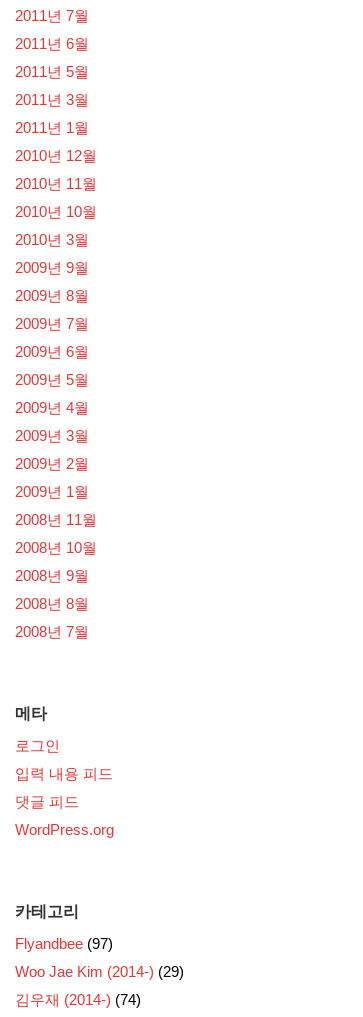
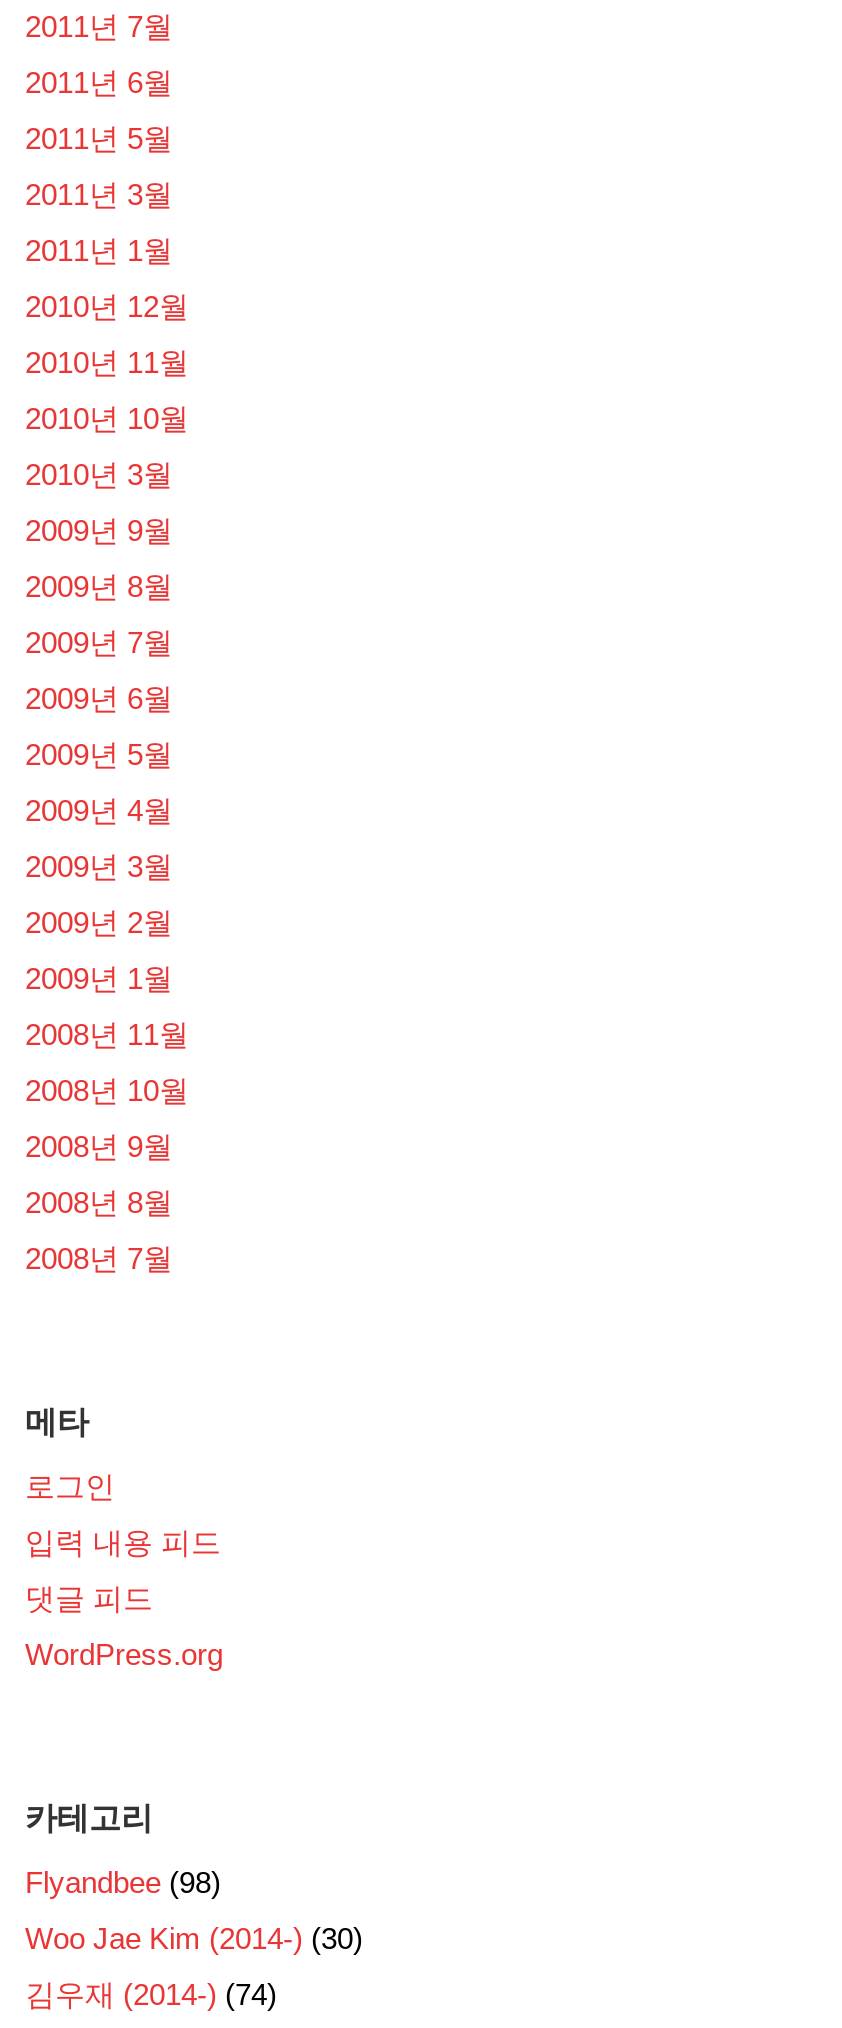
- Flyandbee (97)
+ Flyandbee (98)

- Woo Jae Kim (2014-) (29)
+ Woo Jae Kim (2014-) (30)
